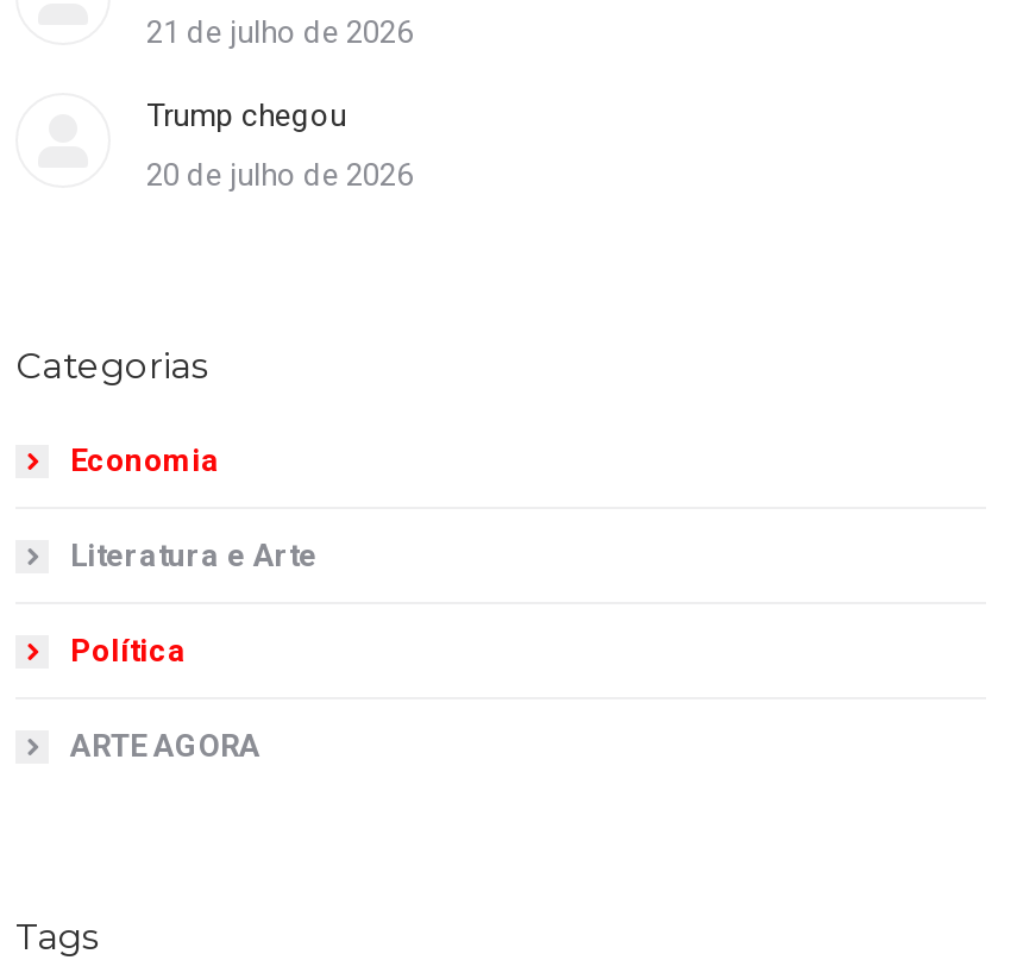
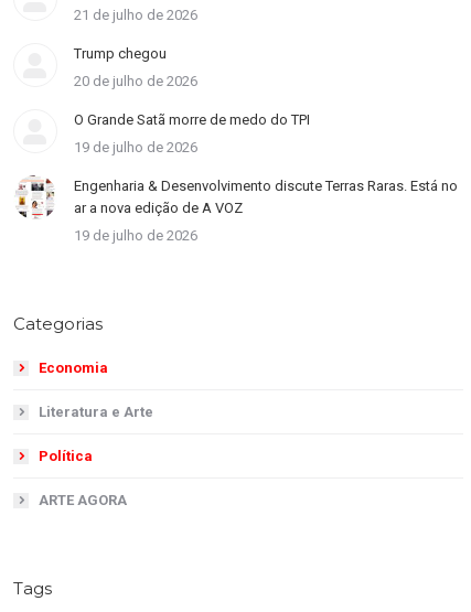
+ [image]
+ O Grande Satã morre de medo do TPI
+ 19 de julho de 2026
+ Engenharia & Desenvolvimento discute Terras Raras. Está no
+ ar a nova edição de A VOZ
+ 19 de julho de 2026
